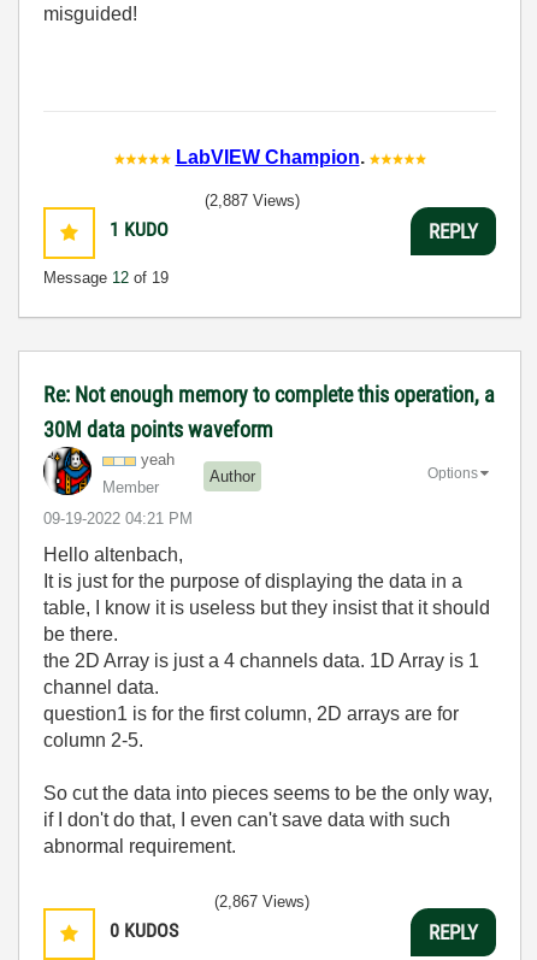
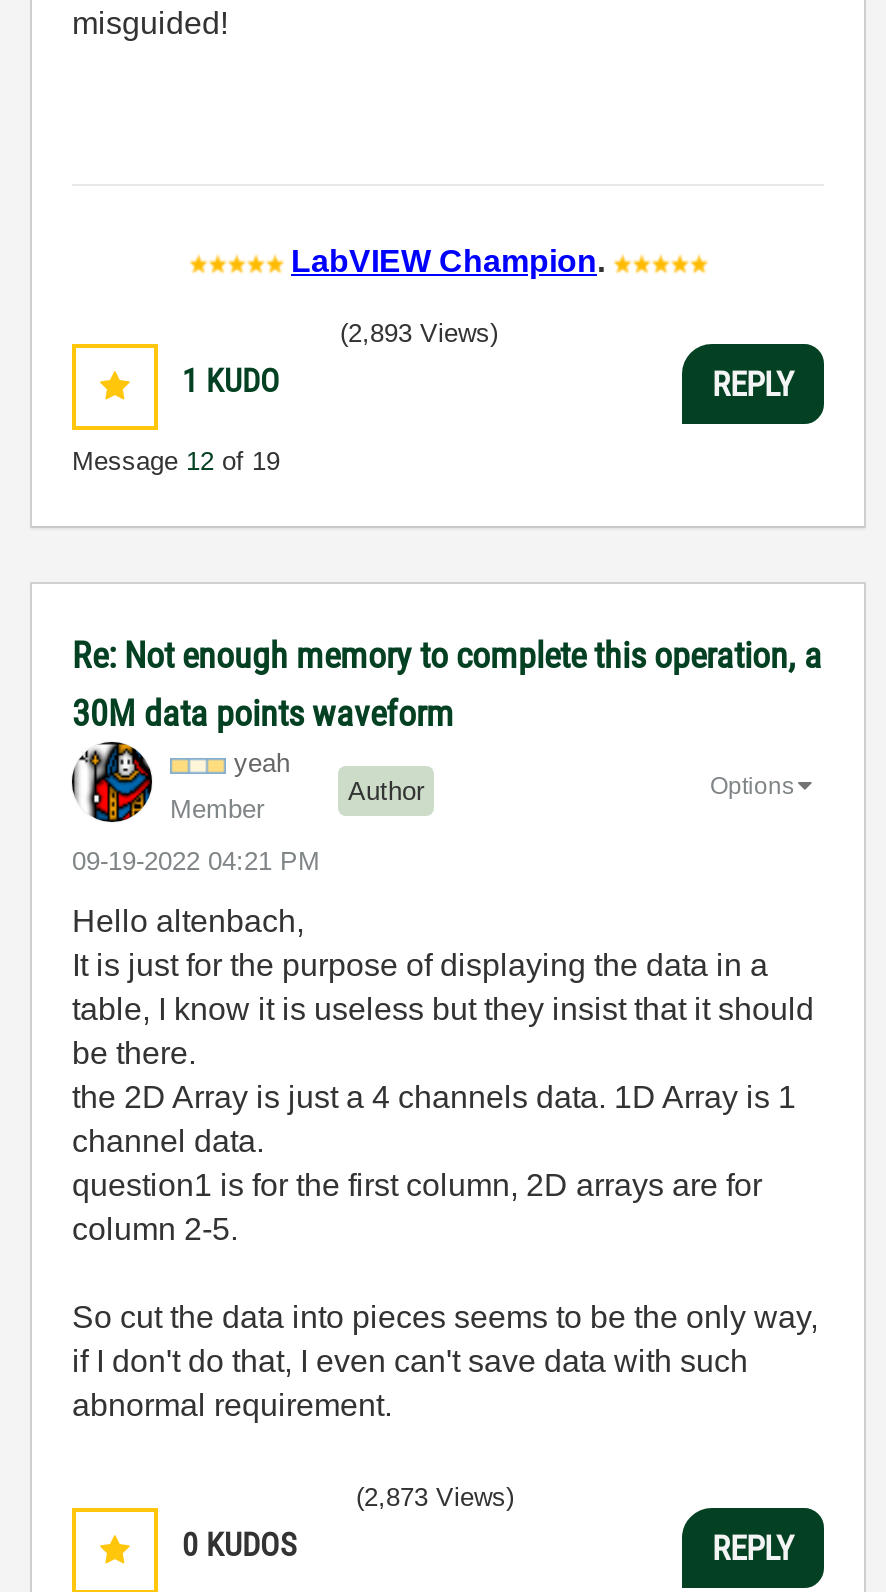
- (2,887 Views)
+ (2,893 Views)

- (2,867 Views)
+ (2,873 Views)
